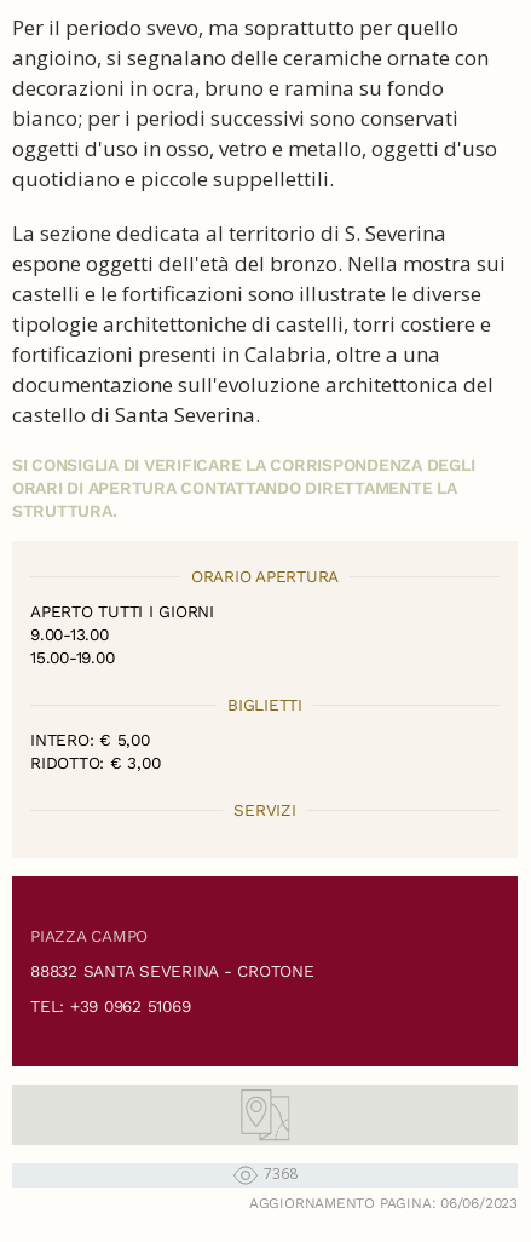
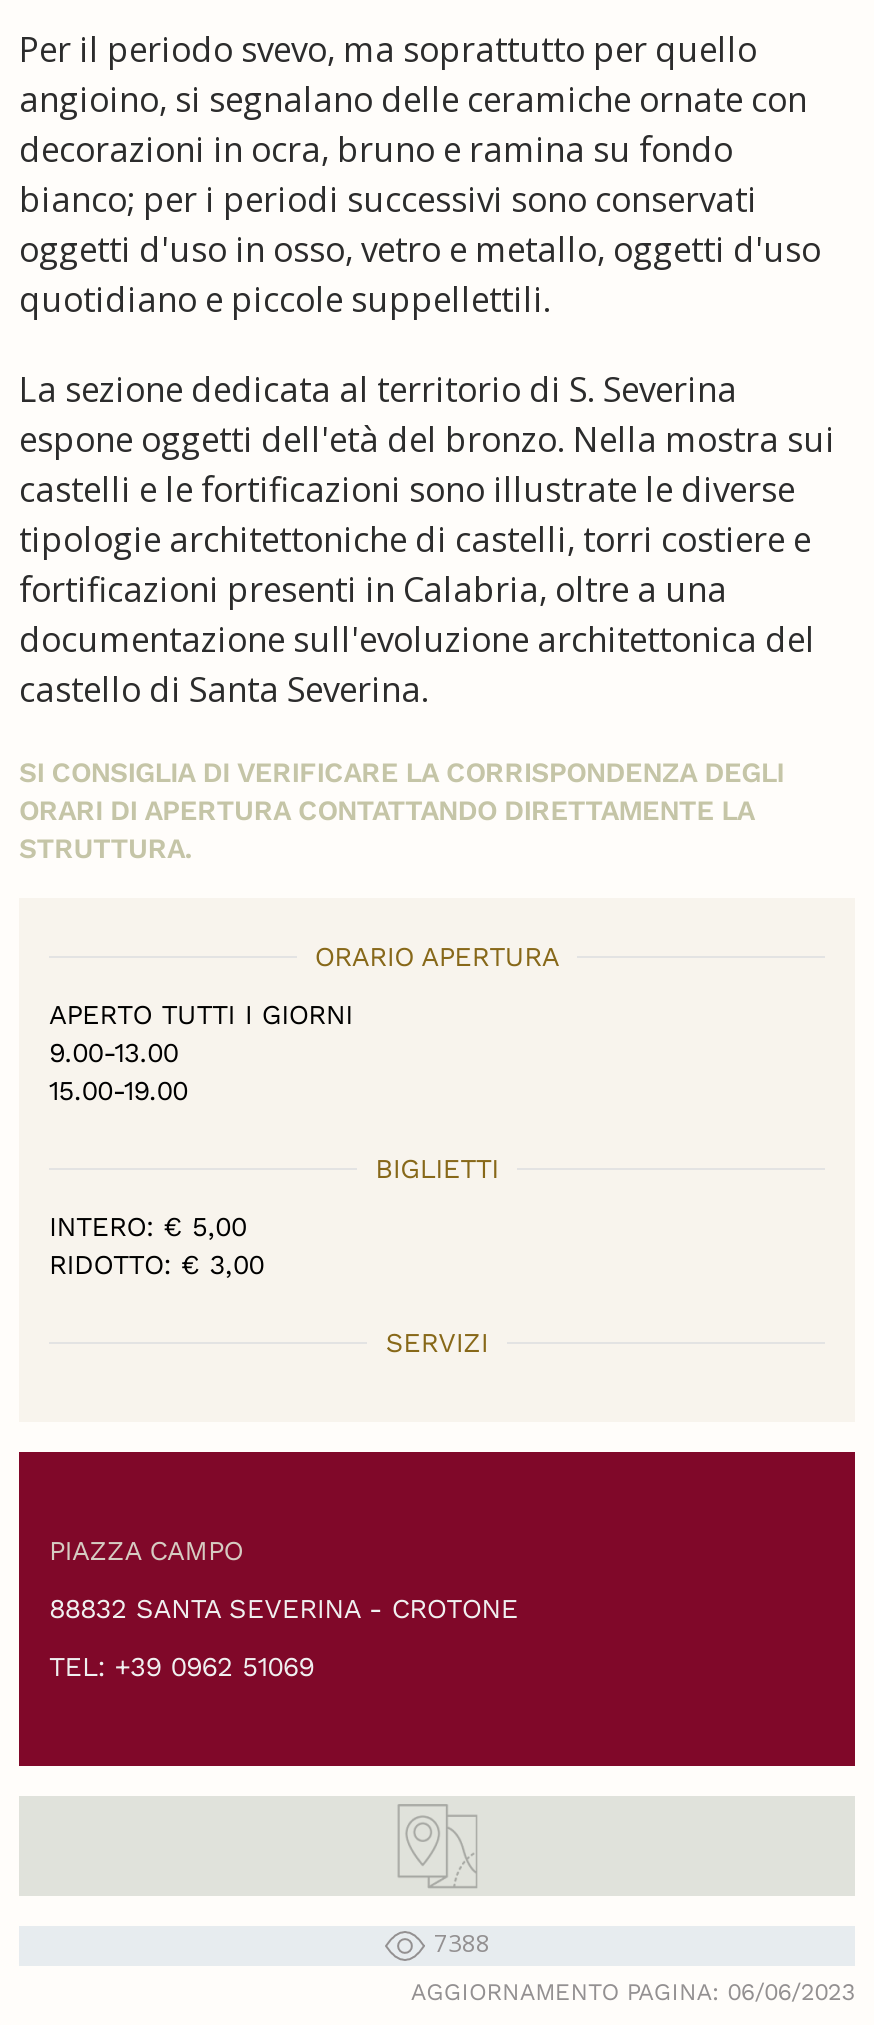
- 7368
+ 7388
